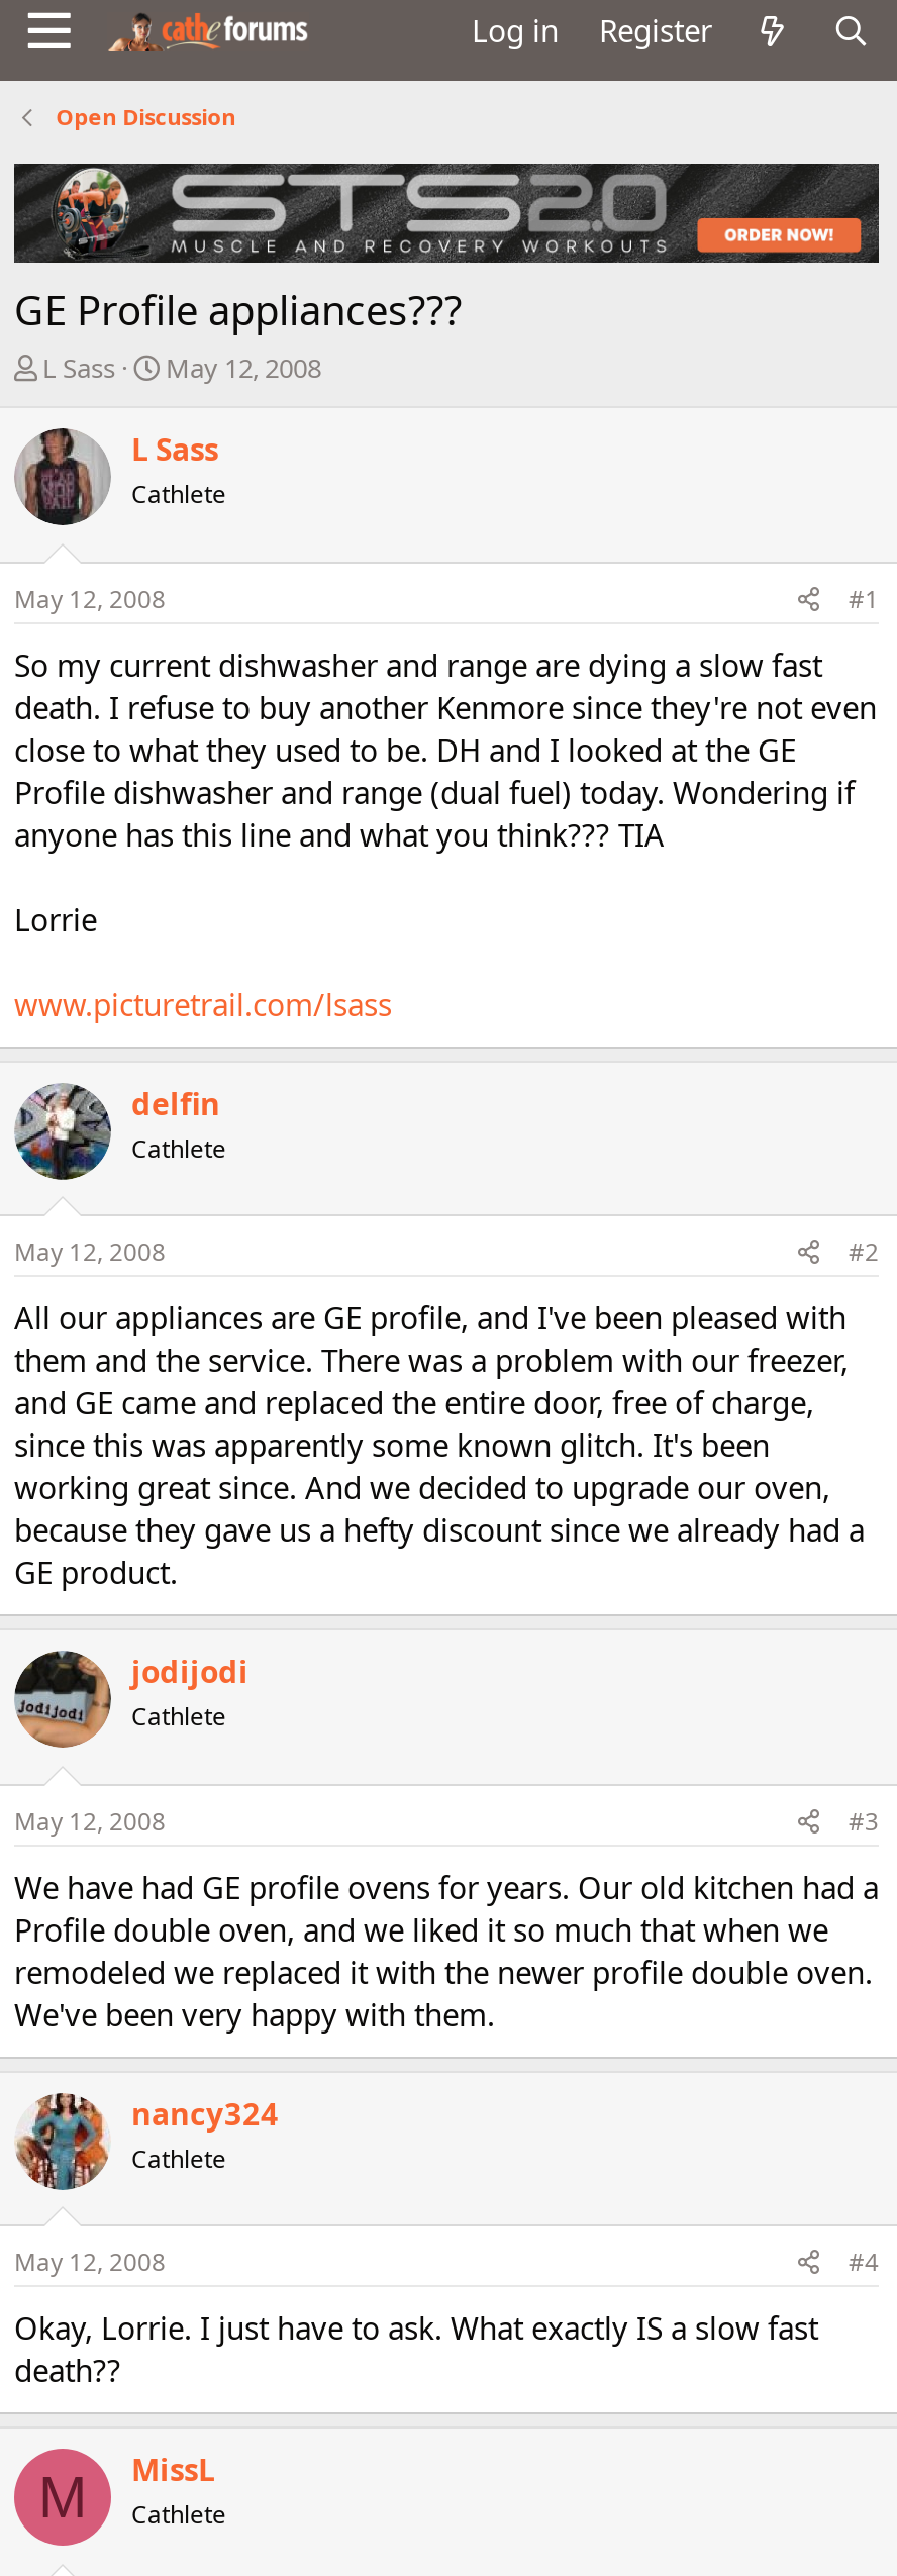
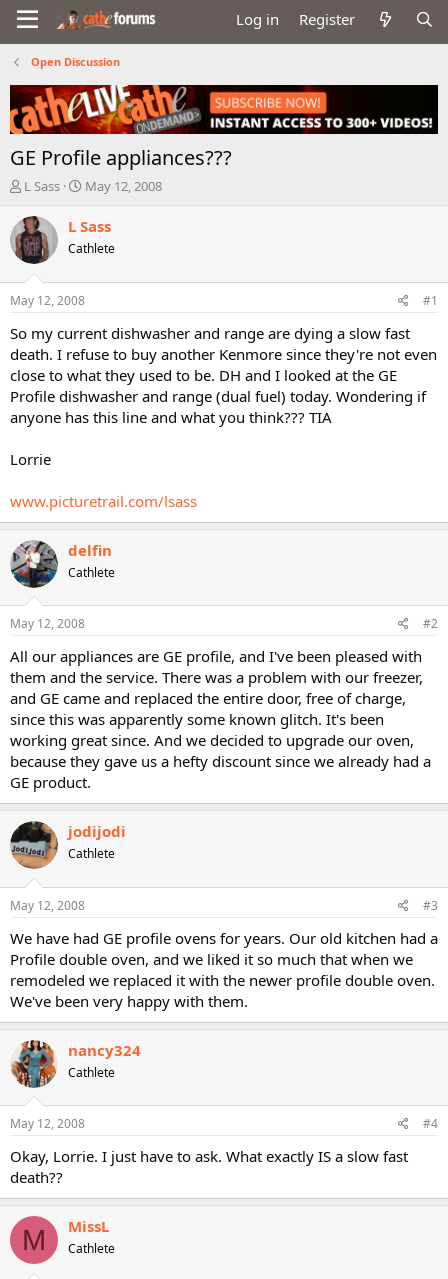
- [image]
+ [image]
